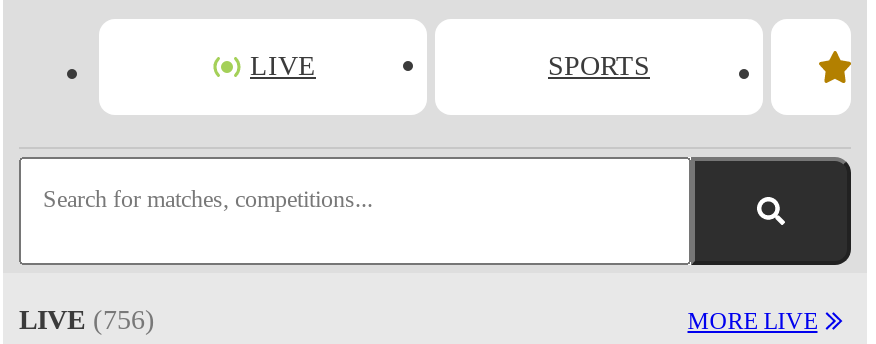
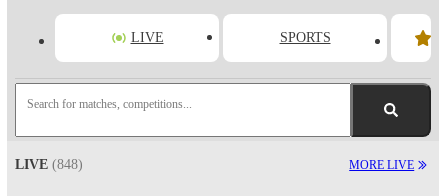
- LIVE (756)
+ LIVE (848)
